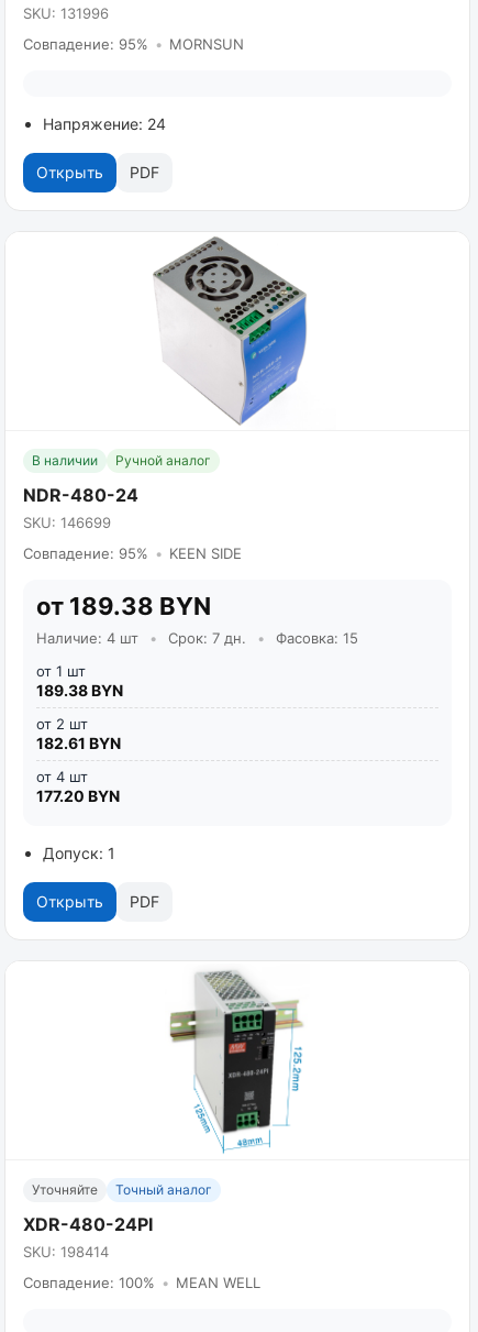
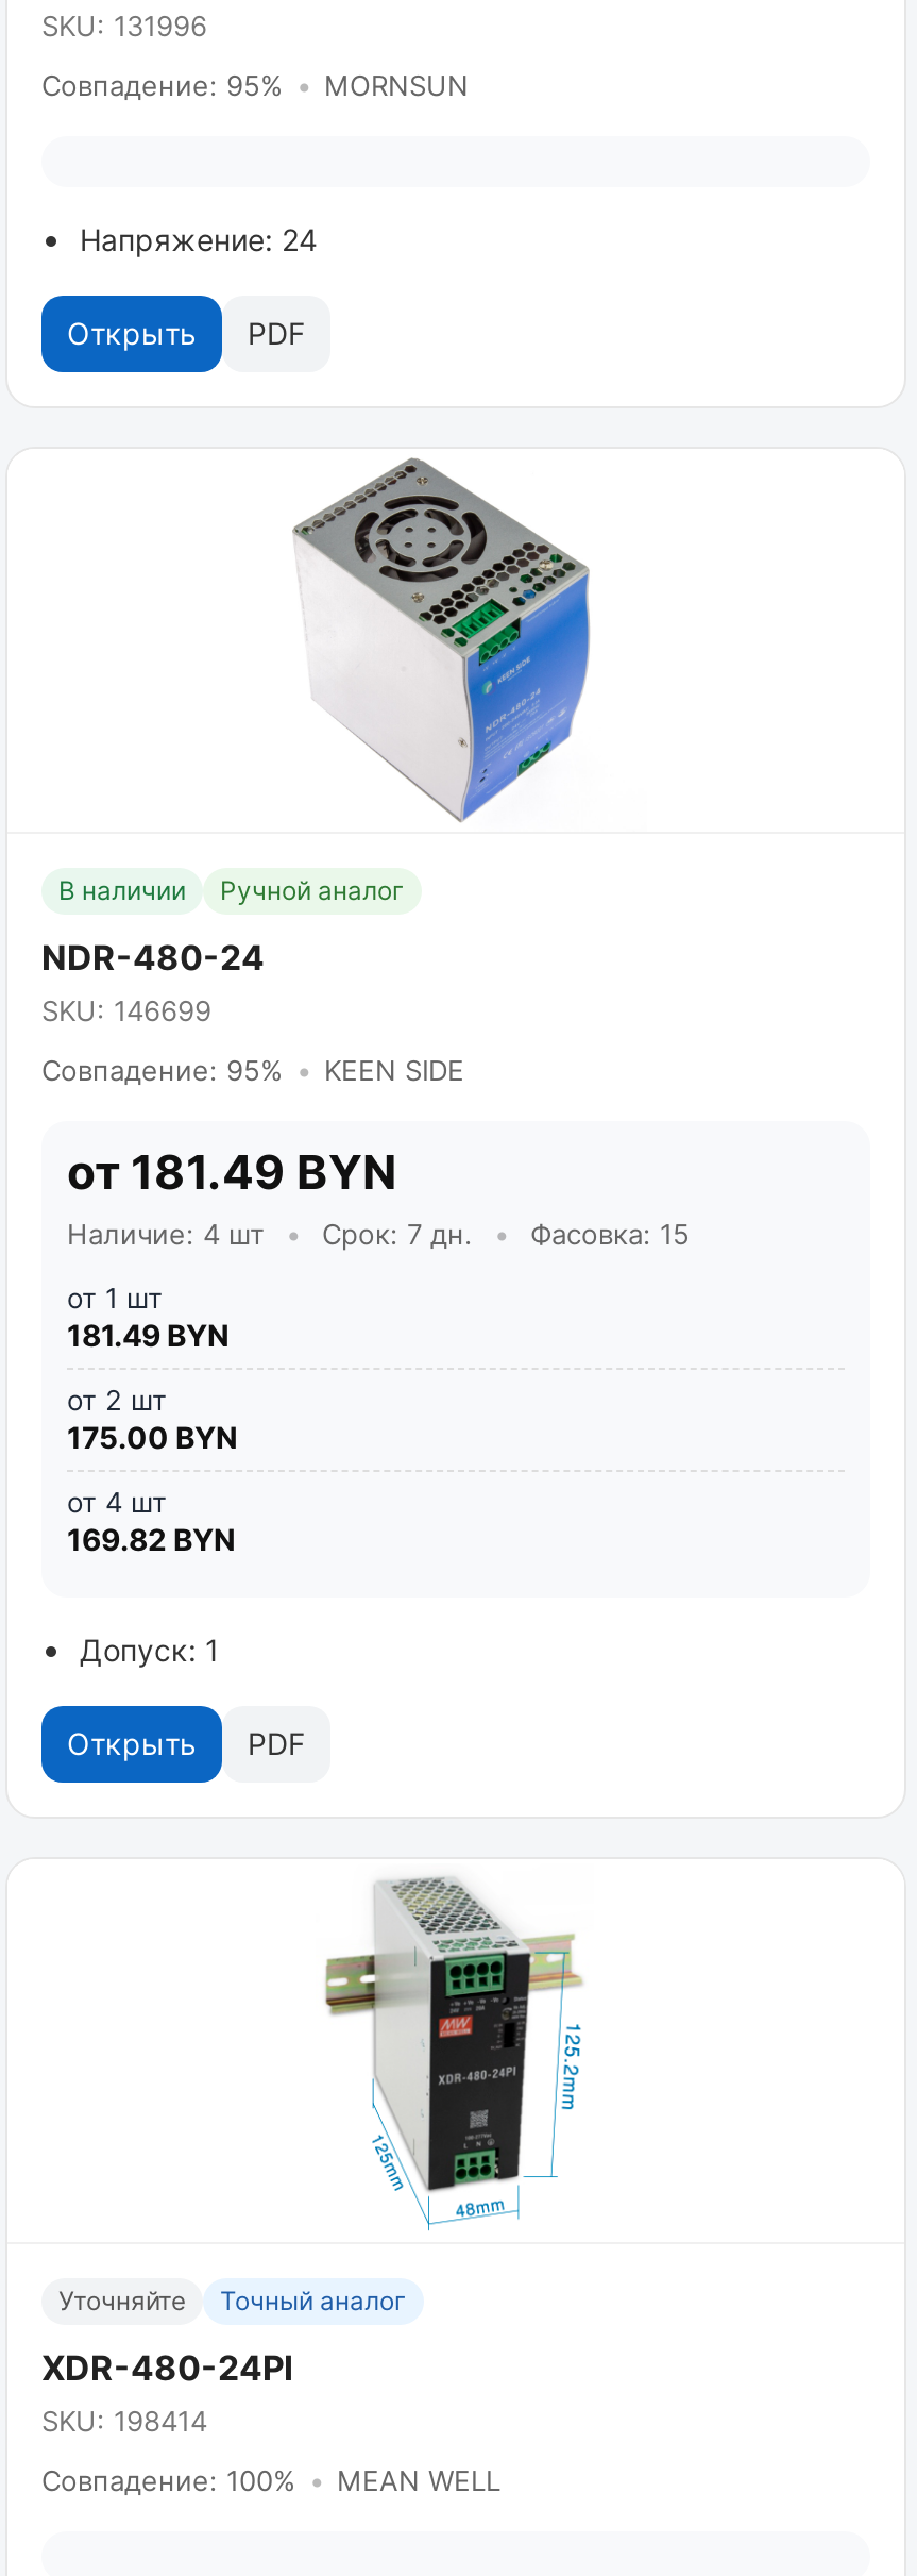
- от 189.38 BYN
+ от 181.49 BYN

- 189.38 BYN
+ 181.49 BYN

- 182.61 BYN
+ 175.00 BYN

- 177.20 BYN
+ 169.82 BYN
